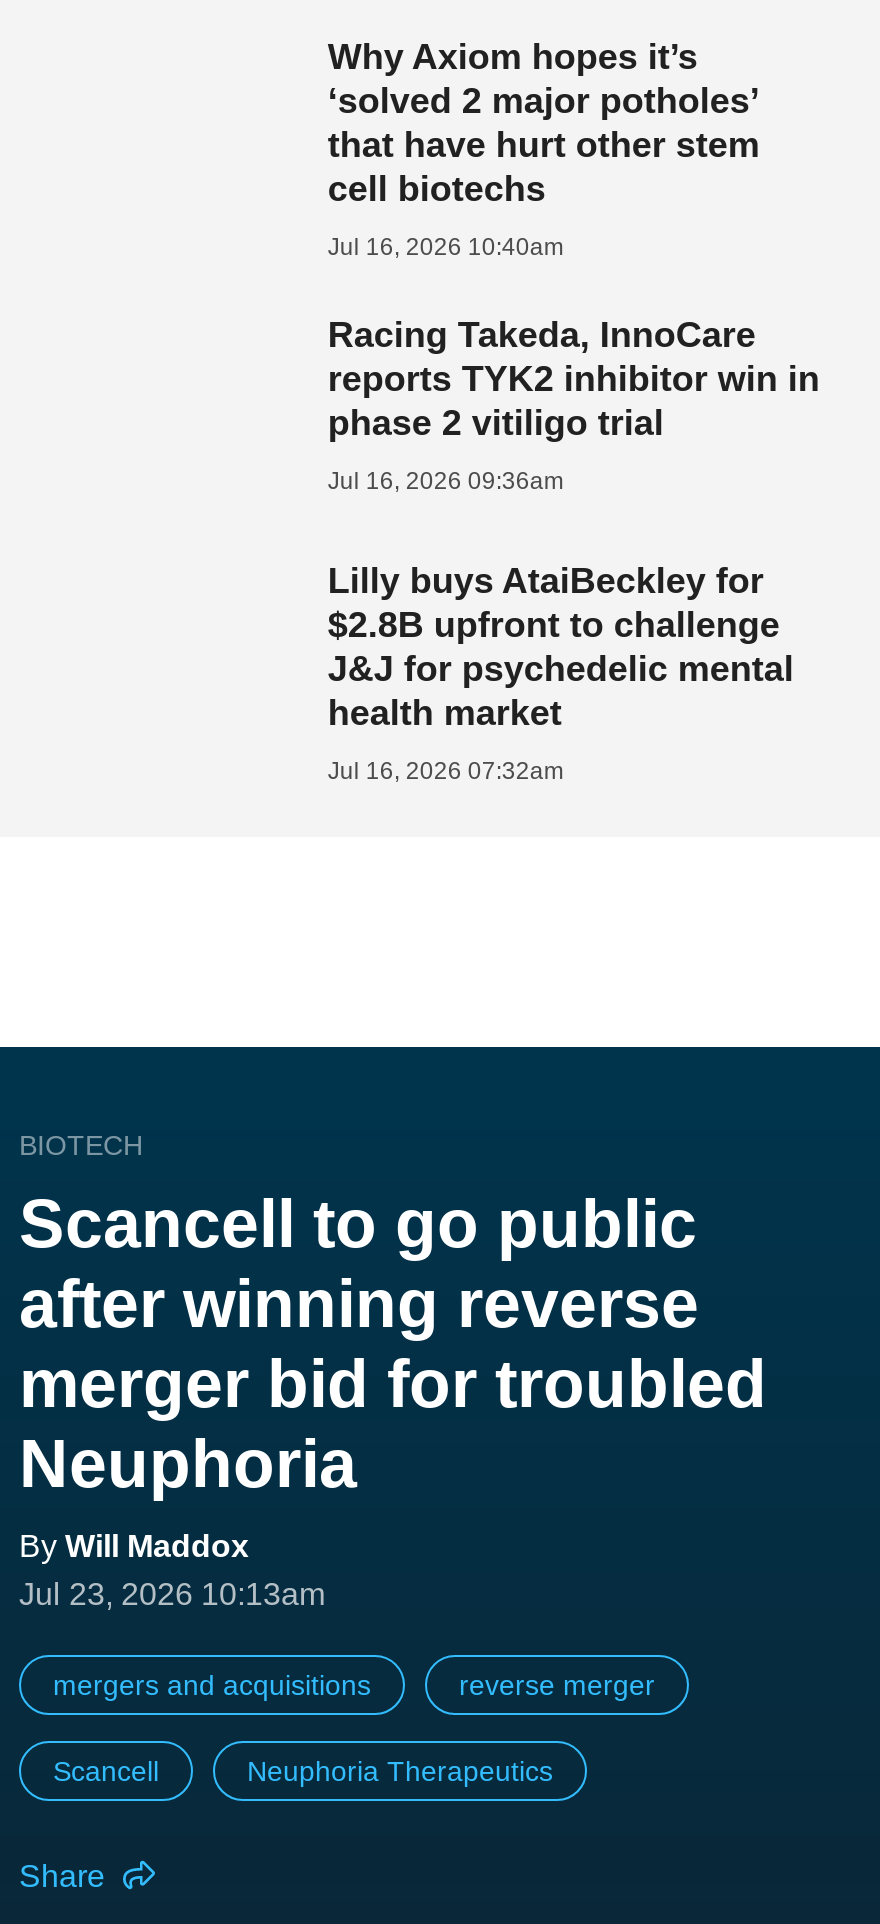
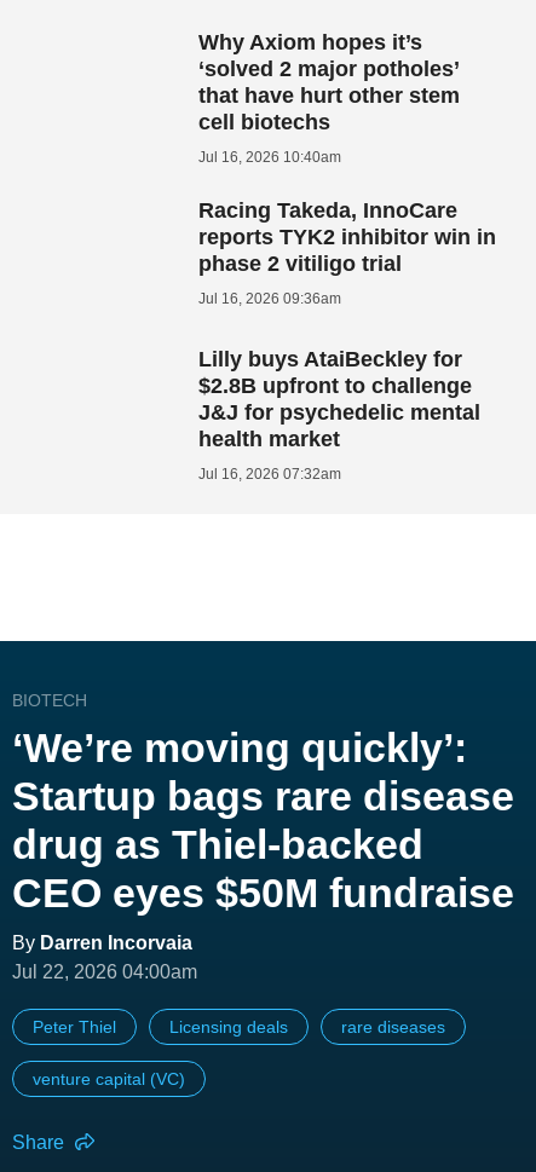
- Scancell to go public
- after winning reverse
- merger bid for troubled
- Neuphoria
- By Will Maddox
- Jul 23, 2026 10:13am
+ ‘We’re moving quickly’:
+ Startup bags rare disease
+ drug as Thiel-backed
+ CEO eyes $50M fundraise
+ By Darren Incorvaia
+ Jul 22, 2026 04:00am

- mergers and acquisitions
- reverse merger
+ Peter Thiel
+ Licensing deals
+ rare diseases

- Scancell
- Neuphoria Therapeutics
+ venture capital (VC)
